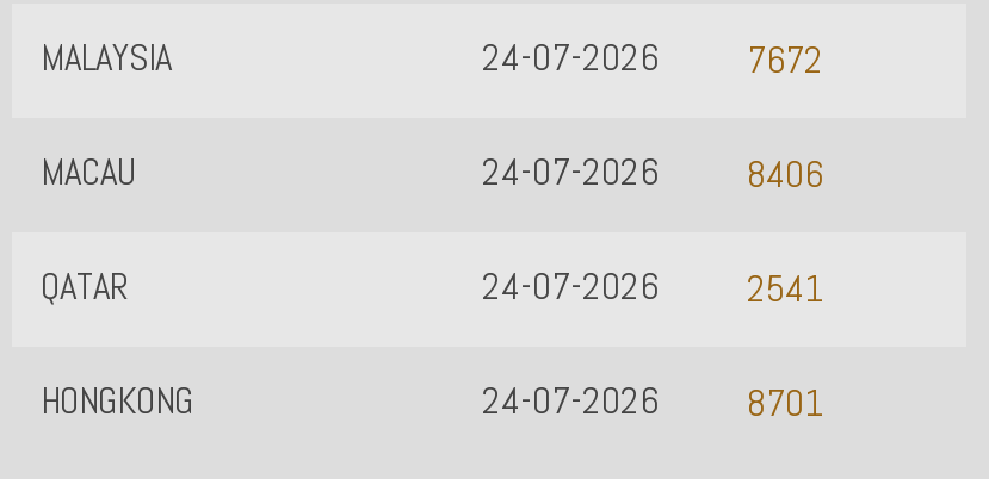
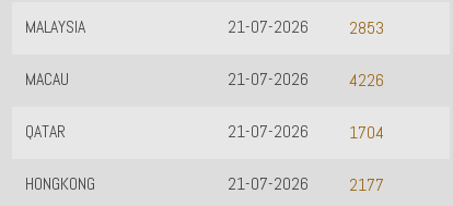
- 24-07-2026
+ 21-07-2026

- 7672
+ 2853

- 24-07-2026
+ 21-07-2026

- 8406
+ 4226

- 24-07-2026
+ 21-07-2026

- 2541
+ 1704

- 24-07-2026
+ 21-07-2026

- 8701
+ 2177
